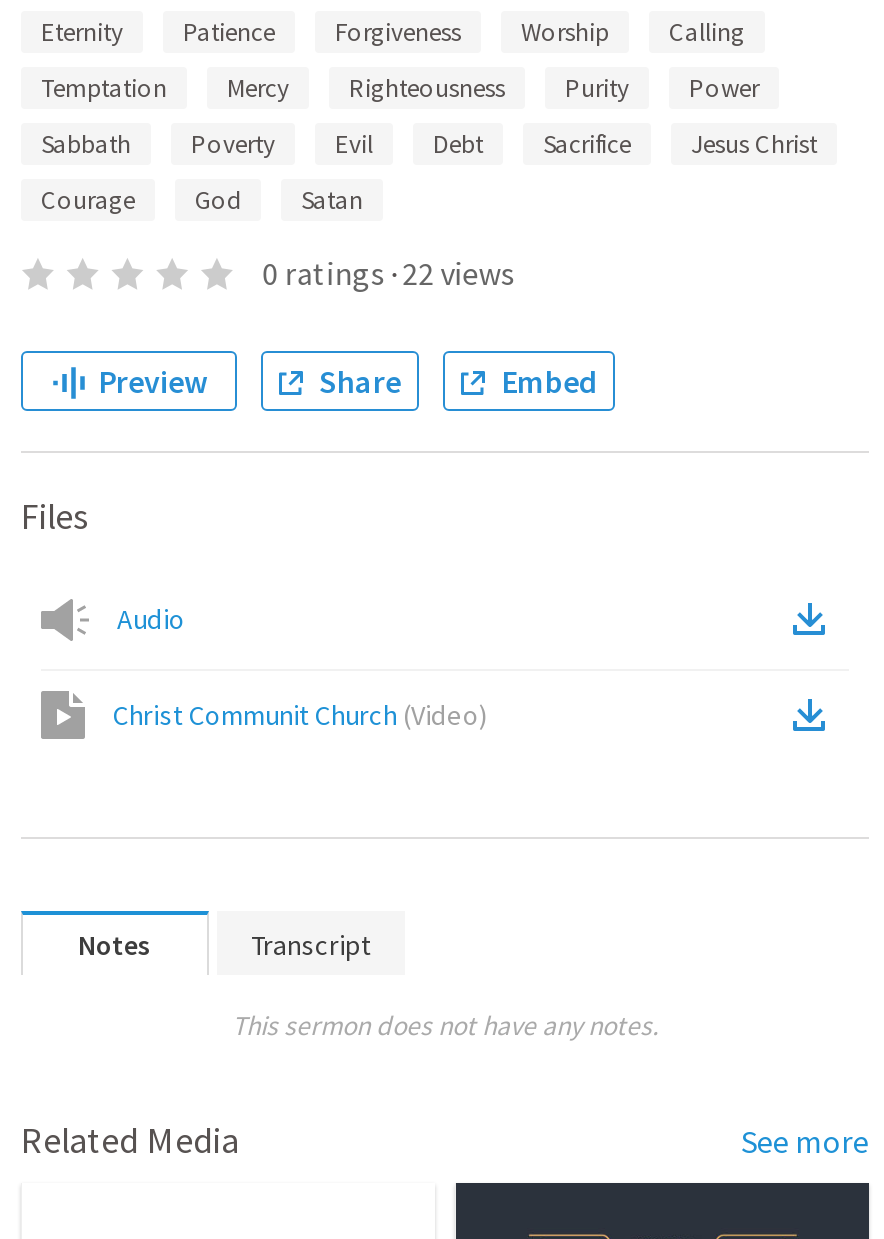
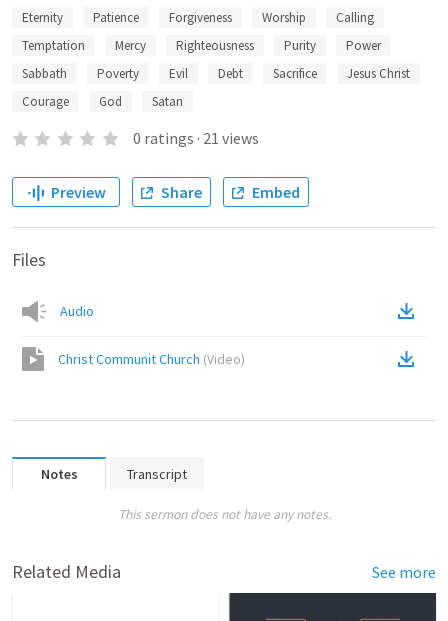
- 0 ratings · 22 views
+ 0 ratings · 21 views
